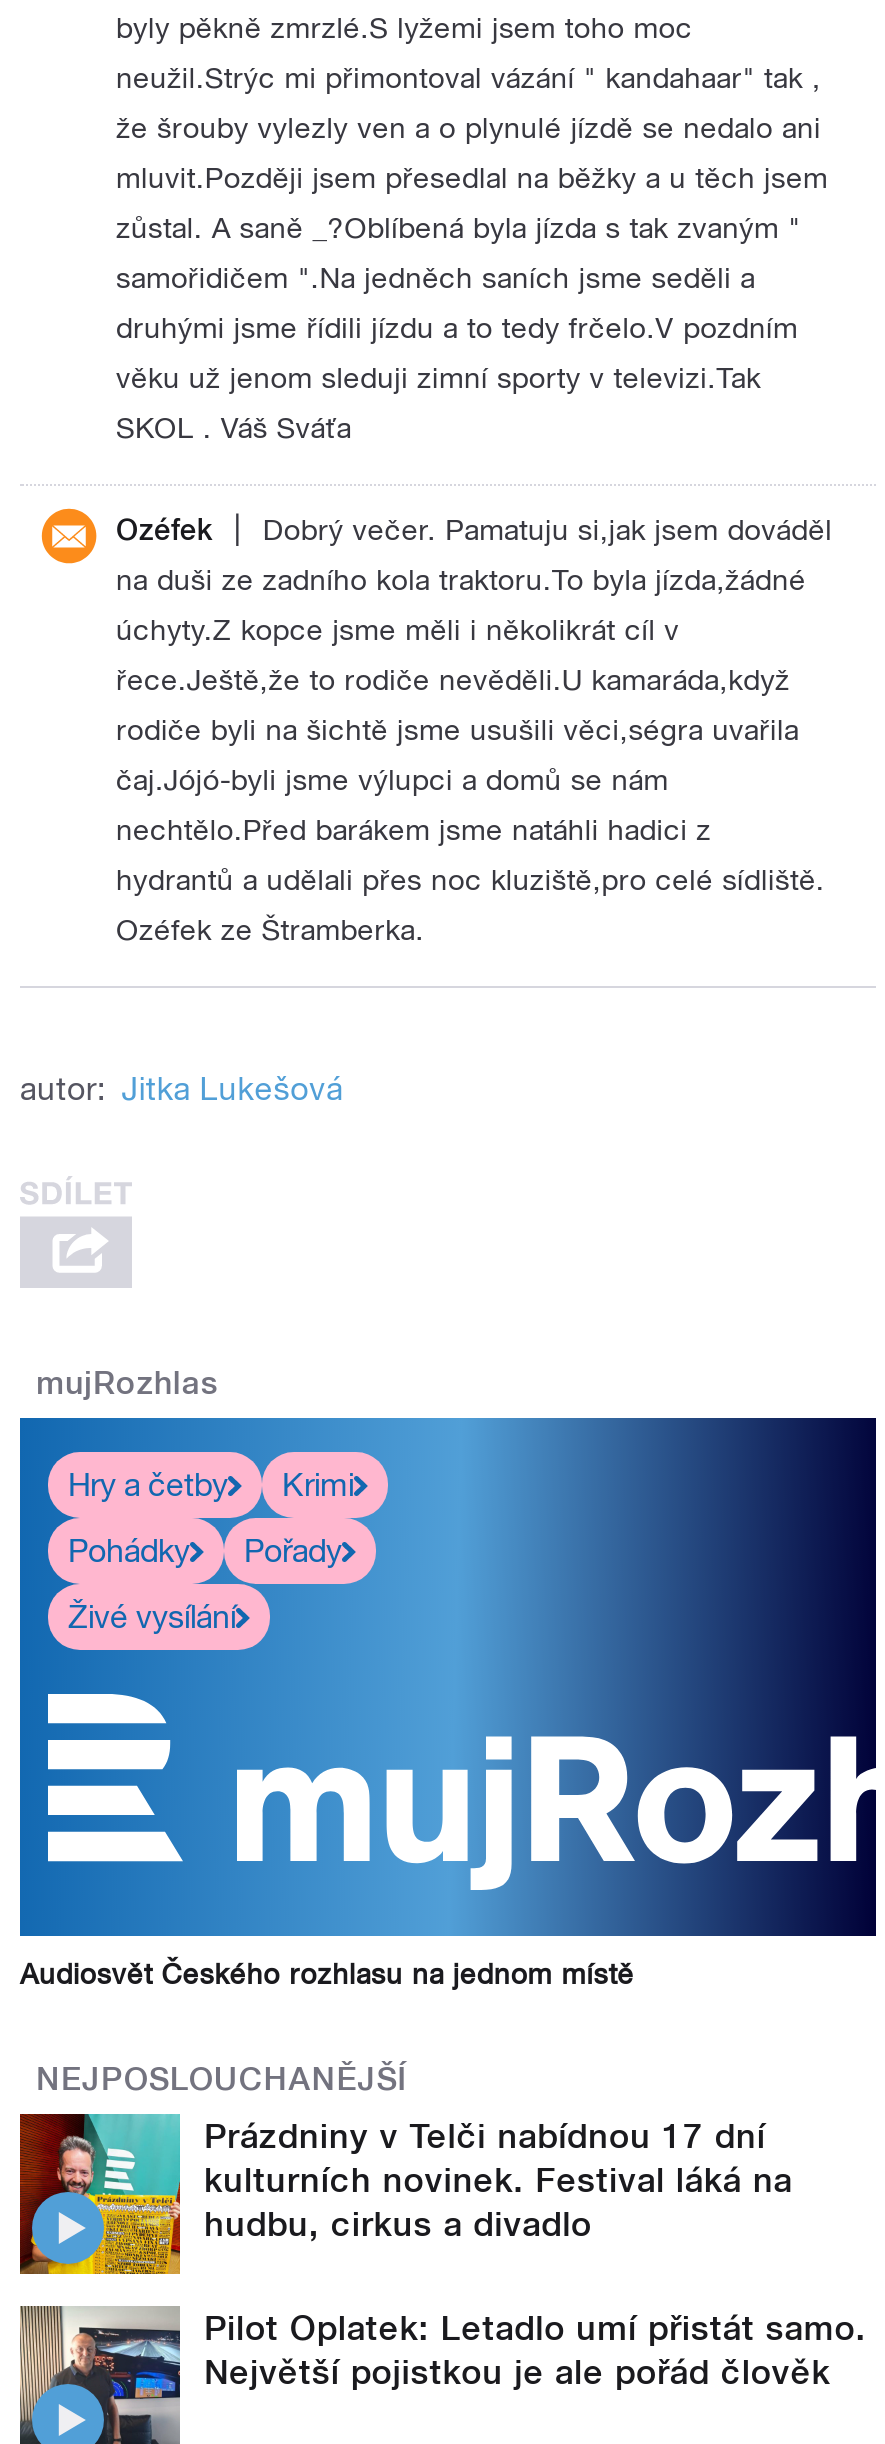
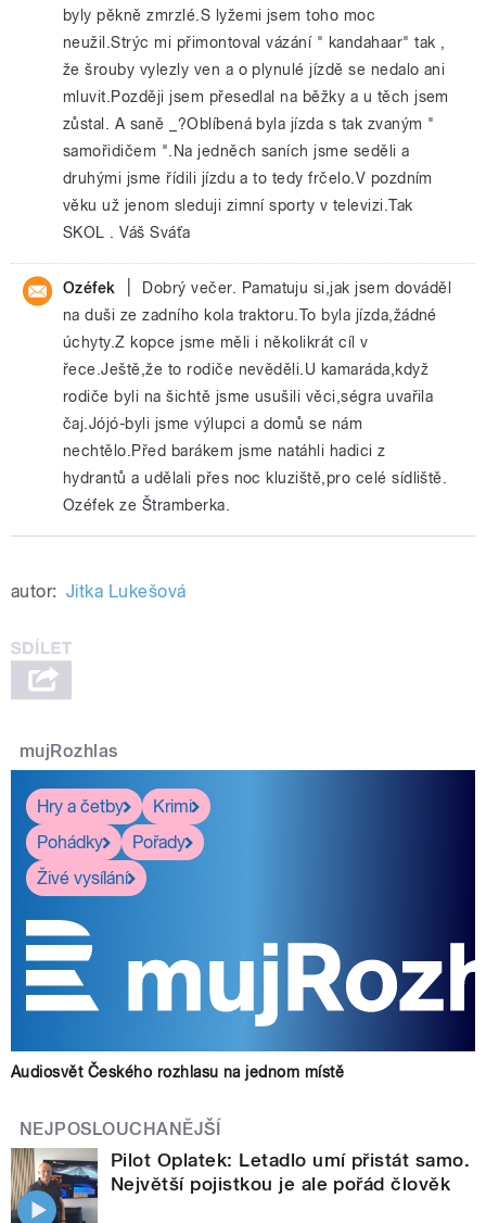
- [image]
- Prázdniny v Telči nabídnou 17 dní
- kulturních novinek. Festival láká na
- hudbu, cirkus a divadlo
